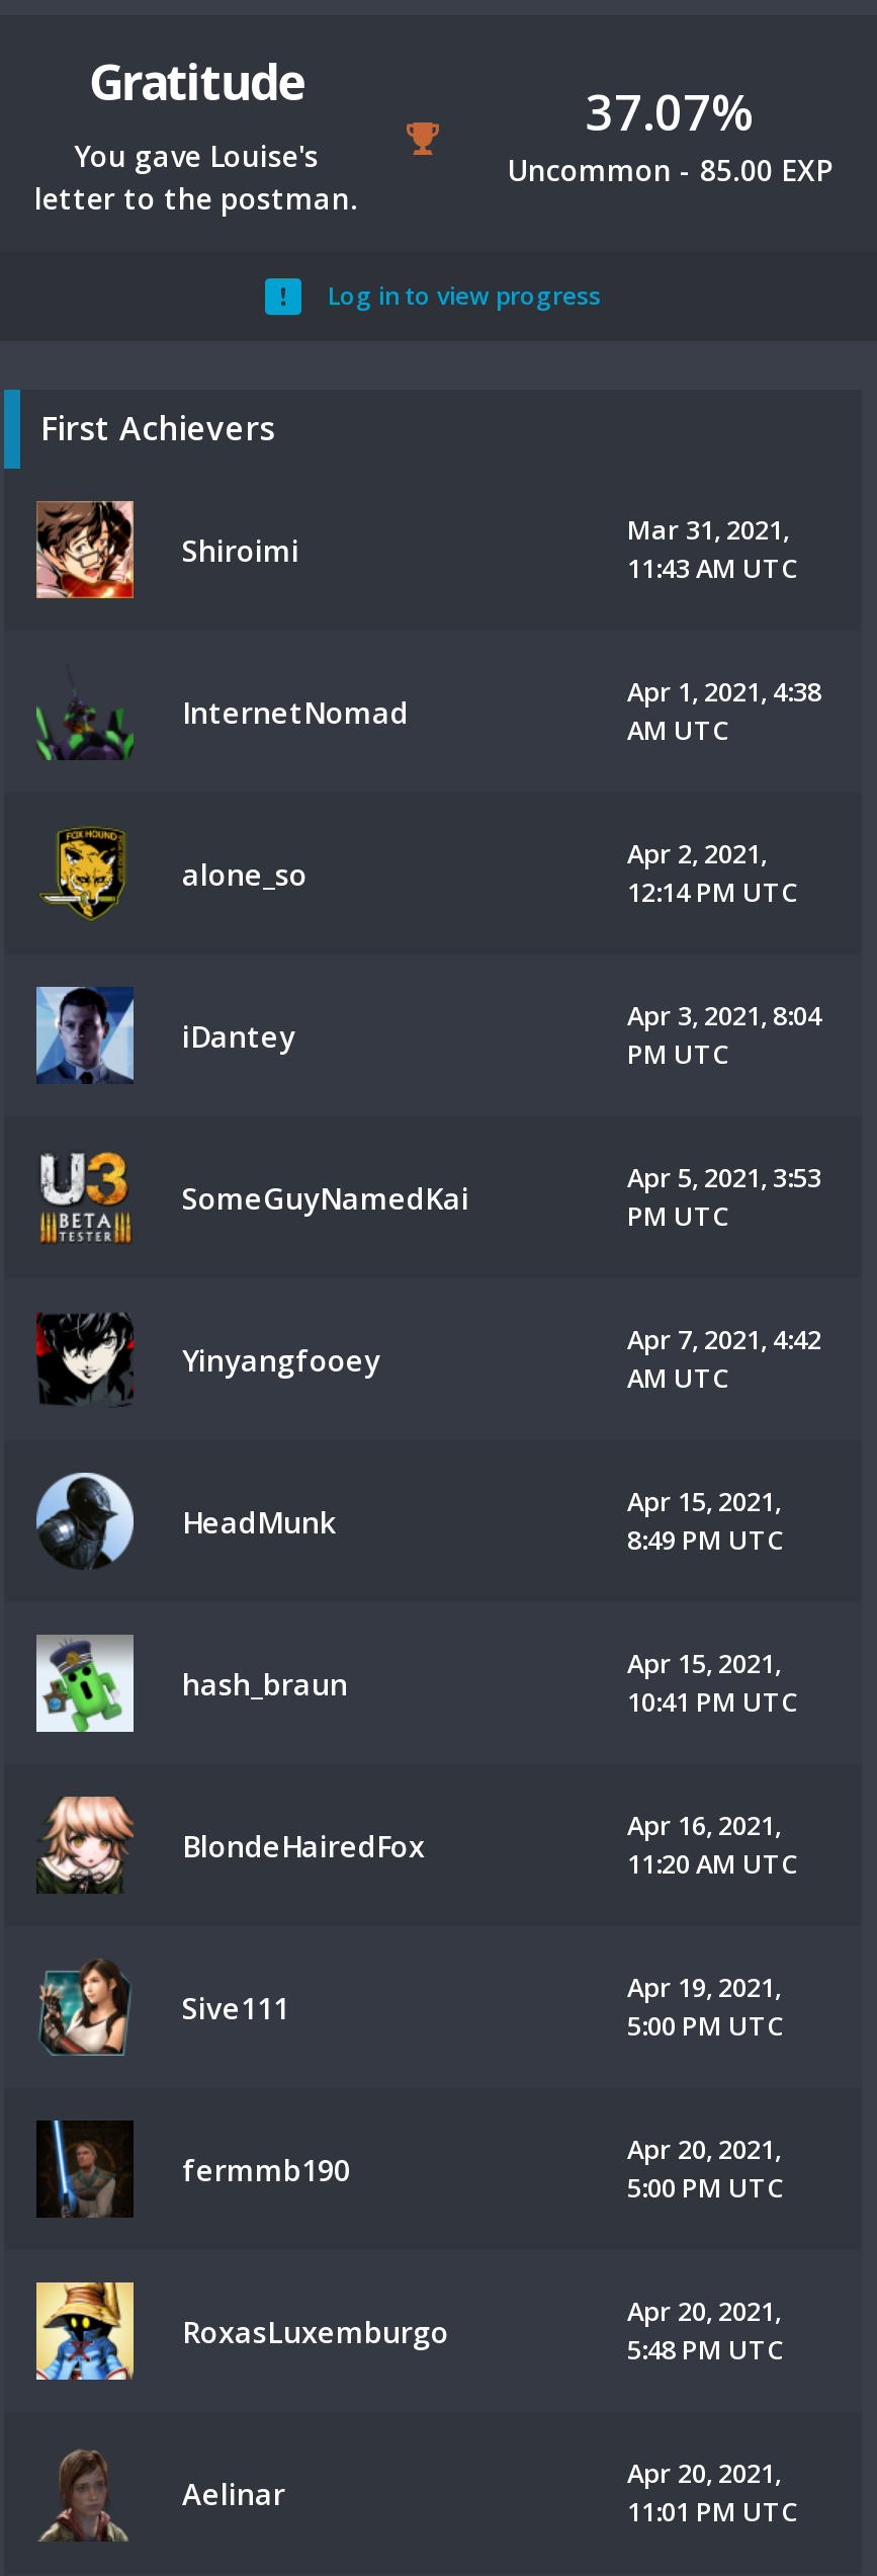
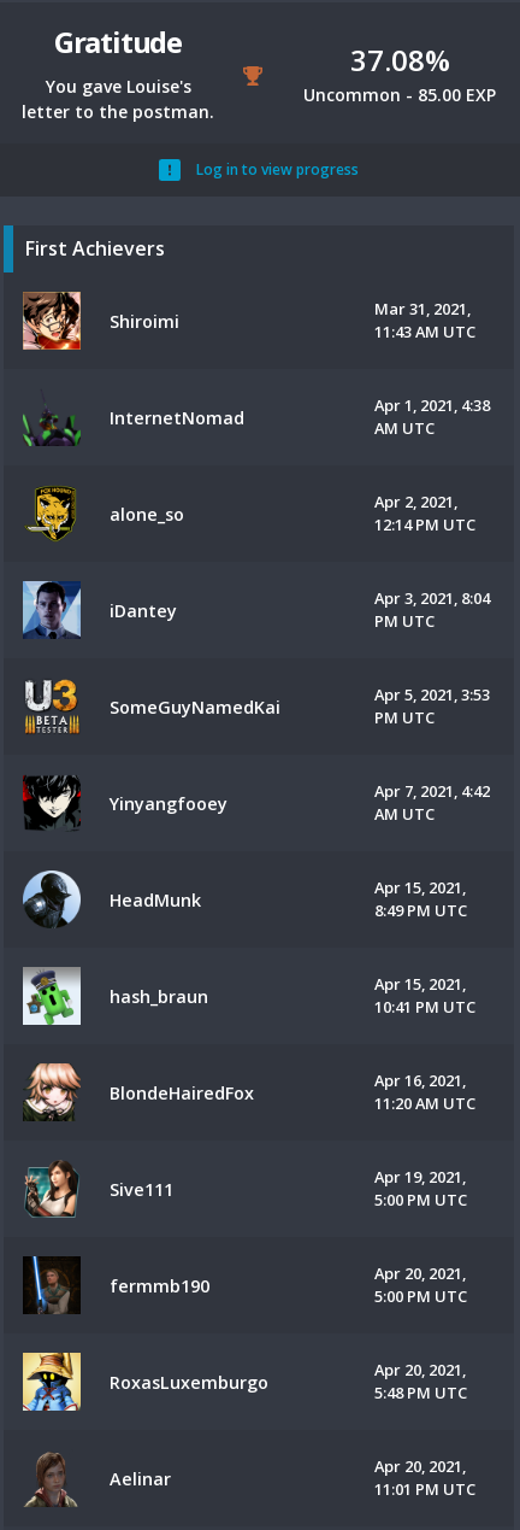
- 37.07%
+ 37.08%
